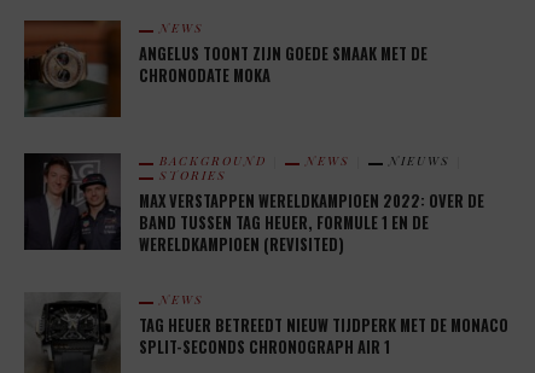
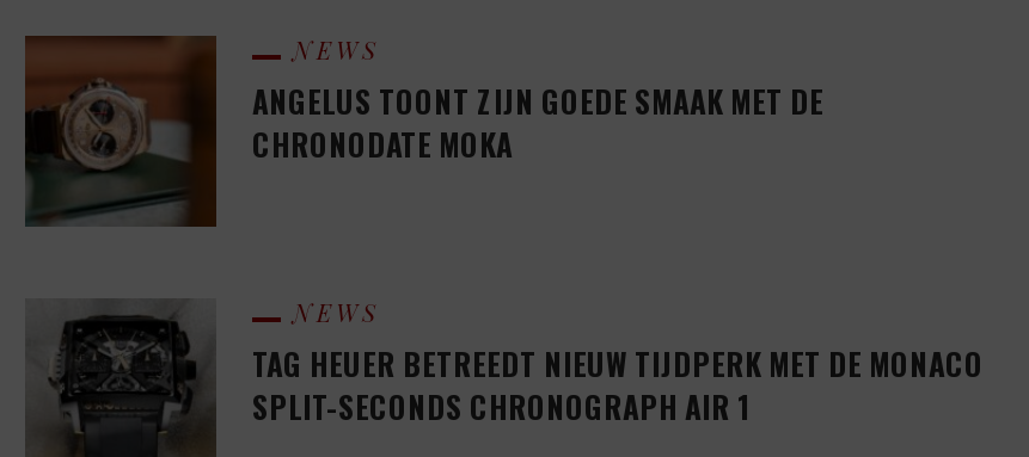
- [image]
- BACKGROUND
- NEWS
- NIEUWS
- STORIES
- MAX VERSTAPPEN WERELDKAMPIOEN 2022: OVER DE
- BAND TUSSEN TAG HEUER, FORMULE 1 EN DE
- WERELDKAMPIOEN (REVISITED)
